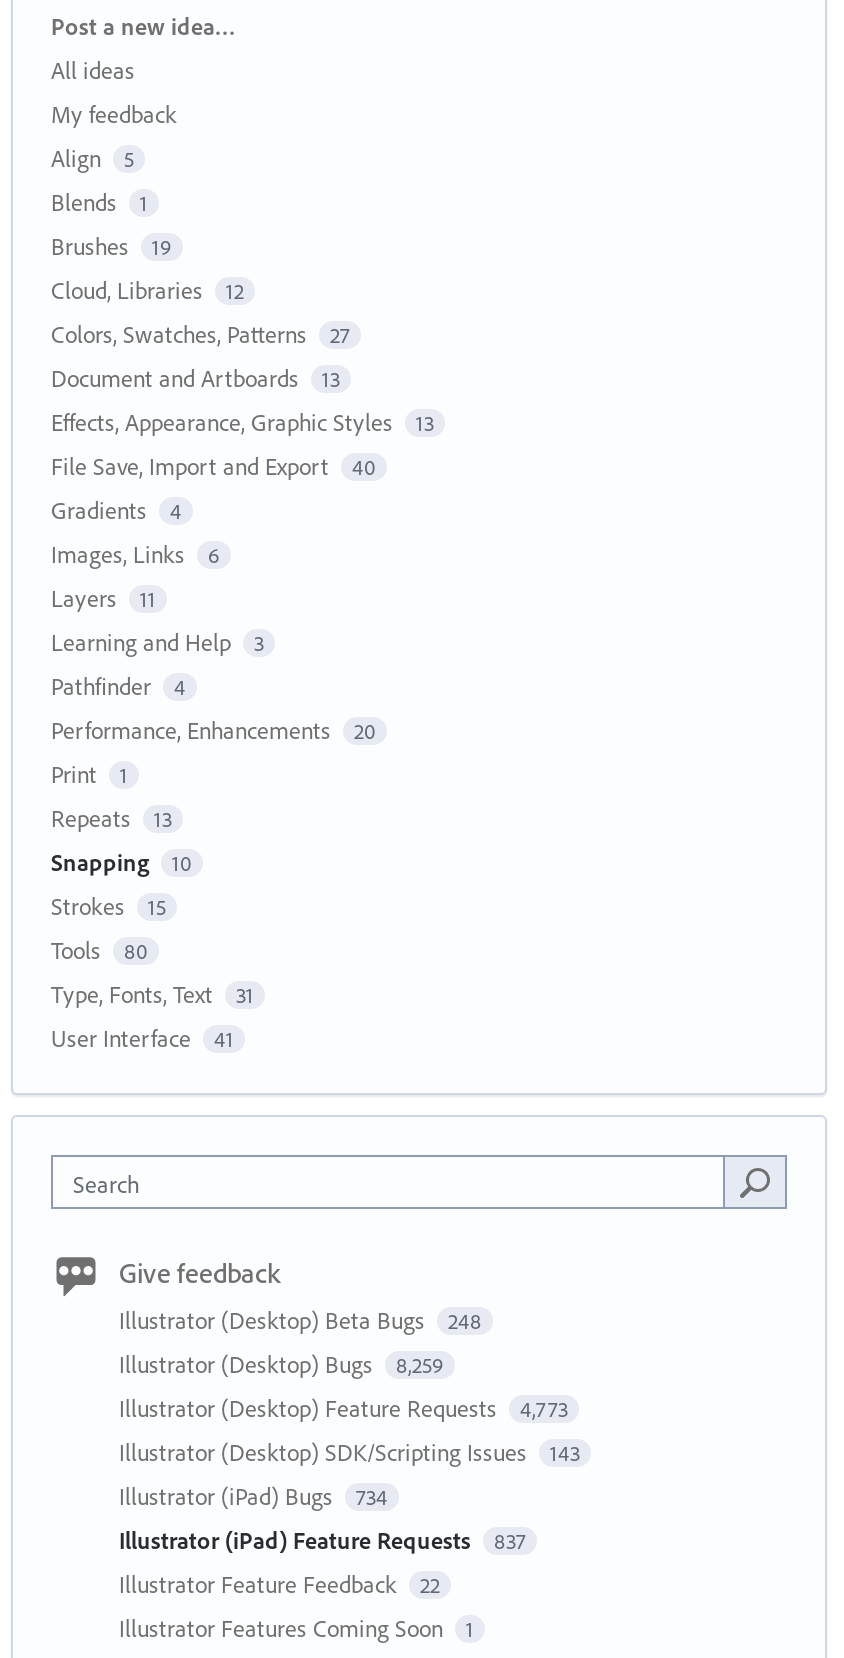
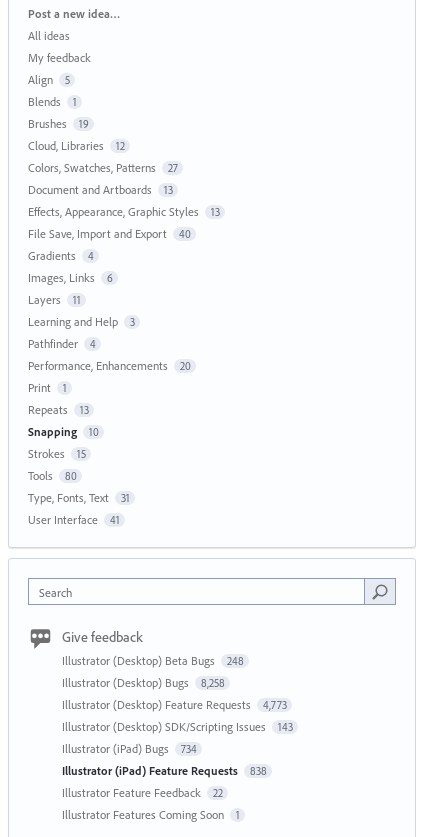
- Illustrator (Desktop) Bugs 8,259
+ Illustrator (Desktop) Bugs 8,258

- Illustrator (iPad) Feature Requests 837
+ Illustrator (iPad) Feature Requests 838
